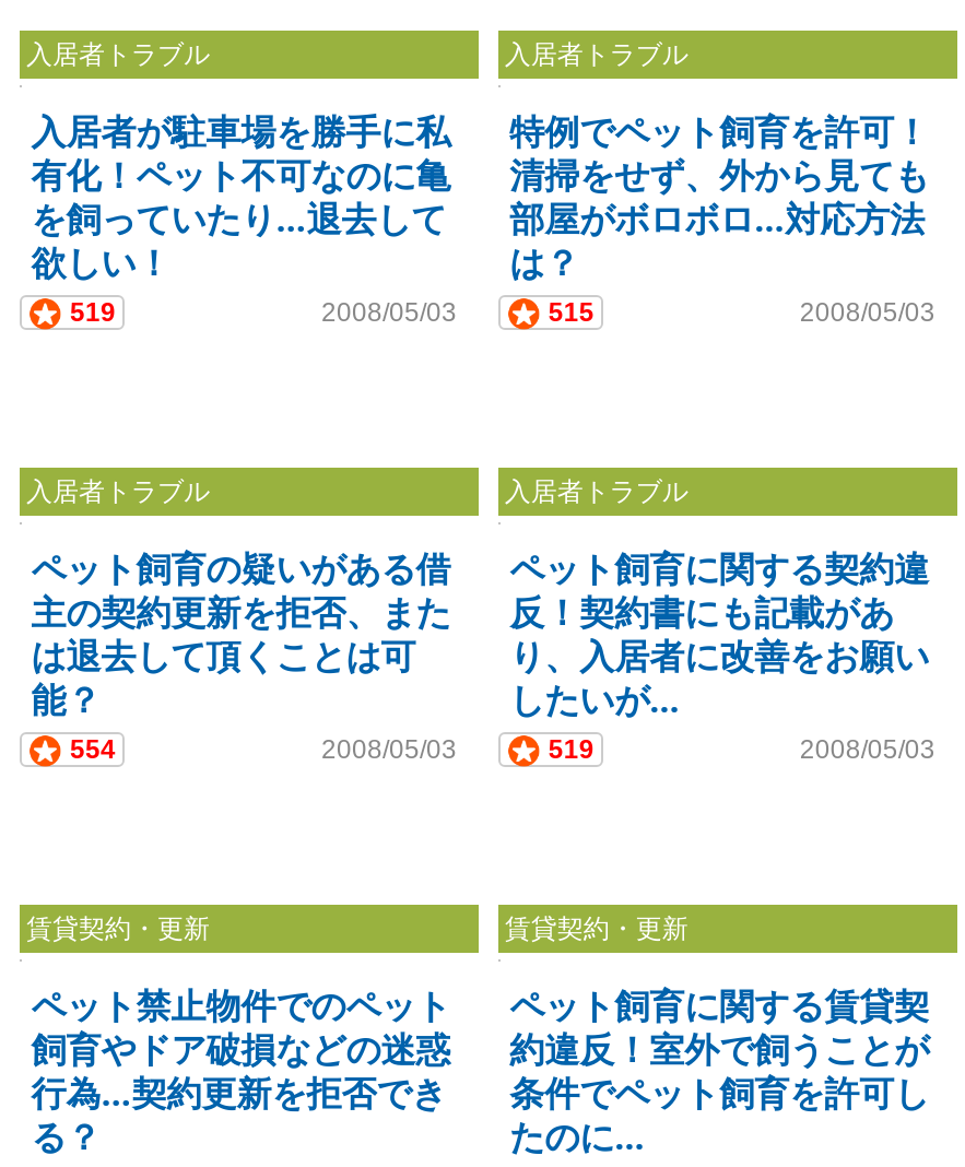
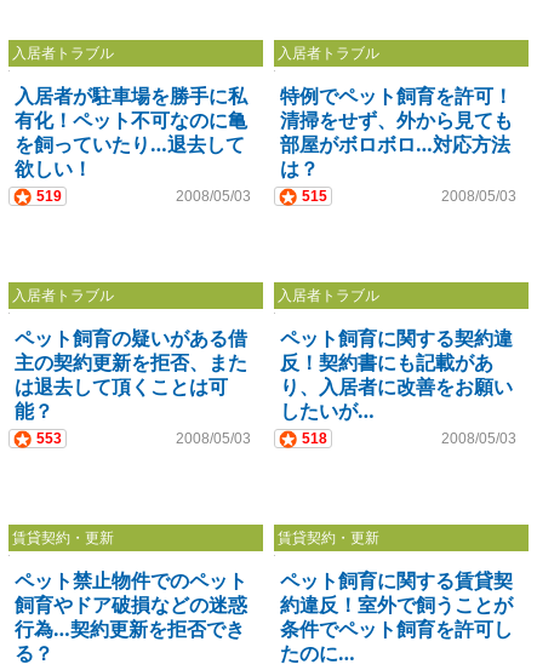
- 554
+ 553

- 519
+ 518
